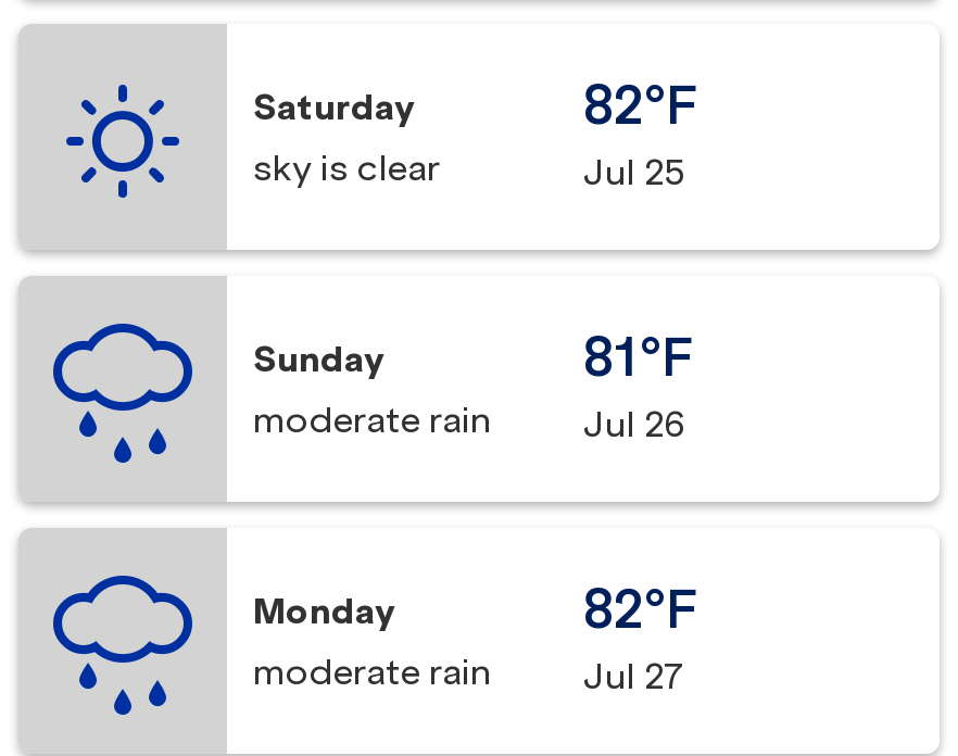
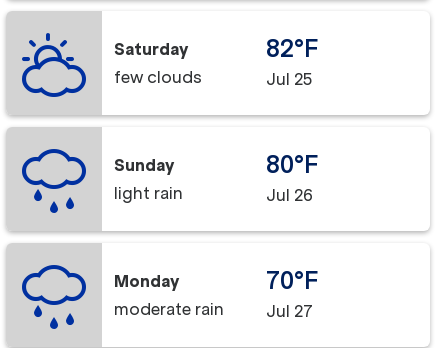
- [image]
- sky is clear
+ [image]
+ few clouds

- 81°F
+ 80°F

- moderate rain
+ light rain

- 82°F
+ 70°F
